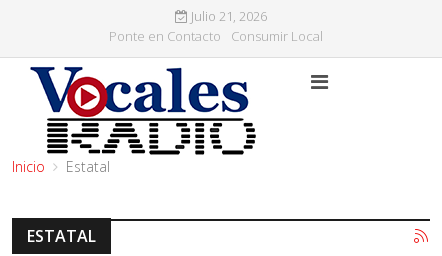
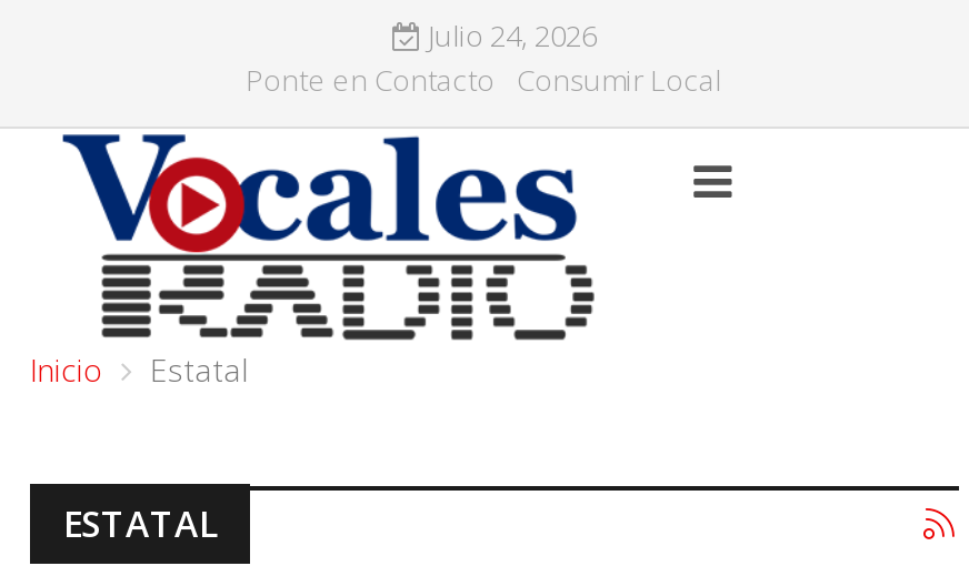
- Julio 21, 2026
+ Julio 24, 2026

- [image]
+ [image]
